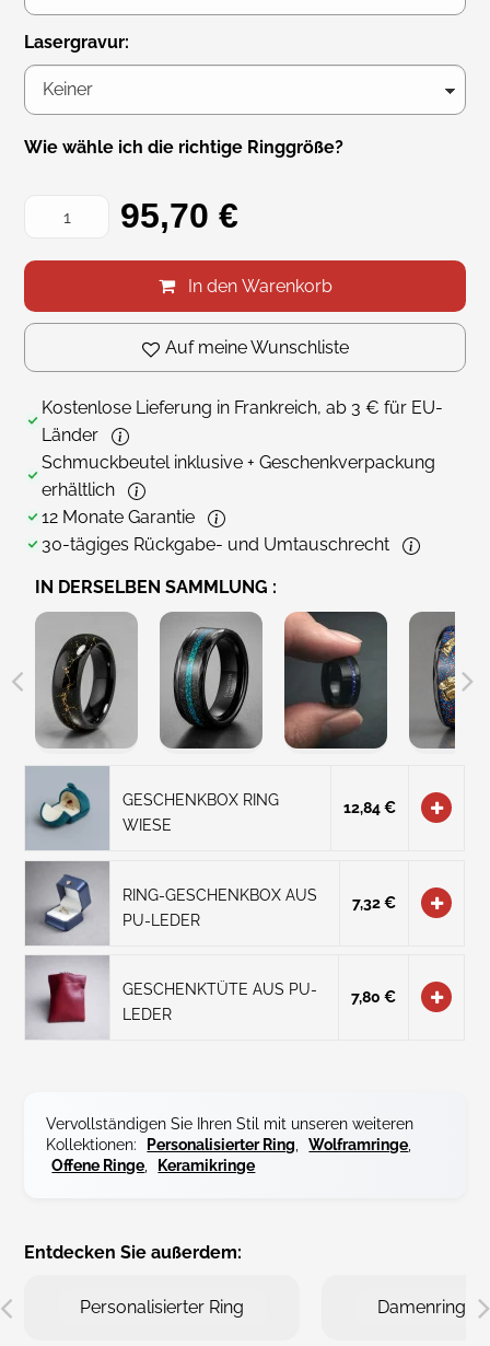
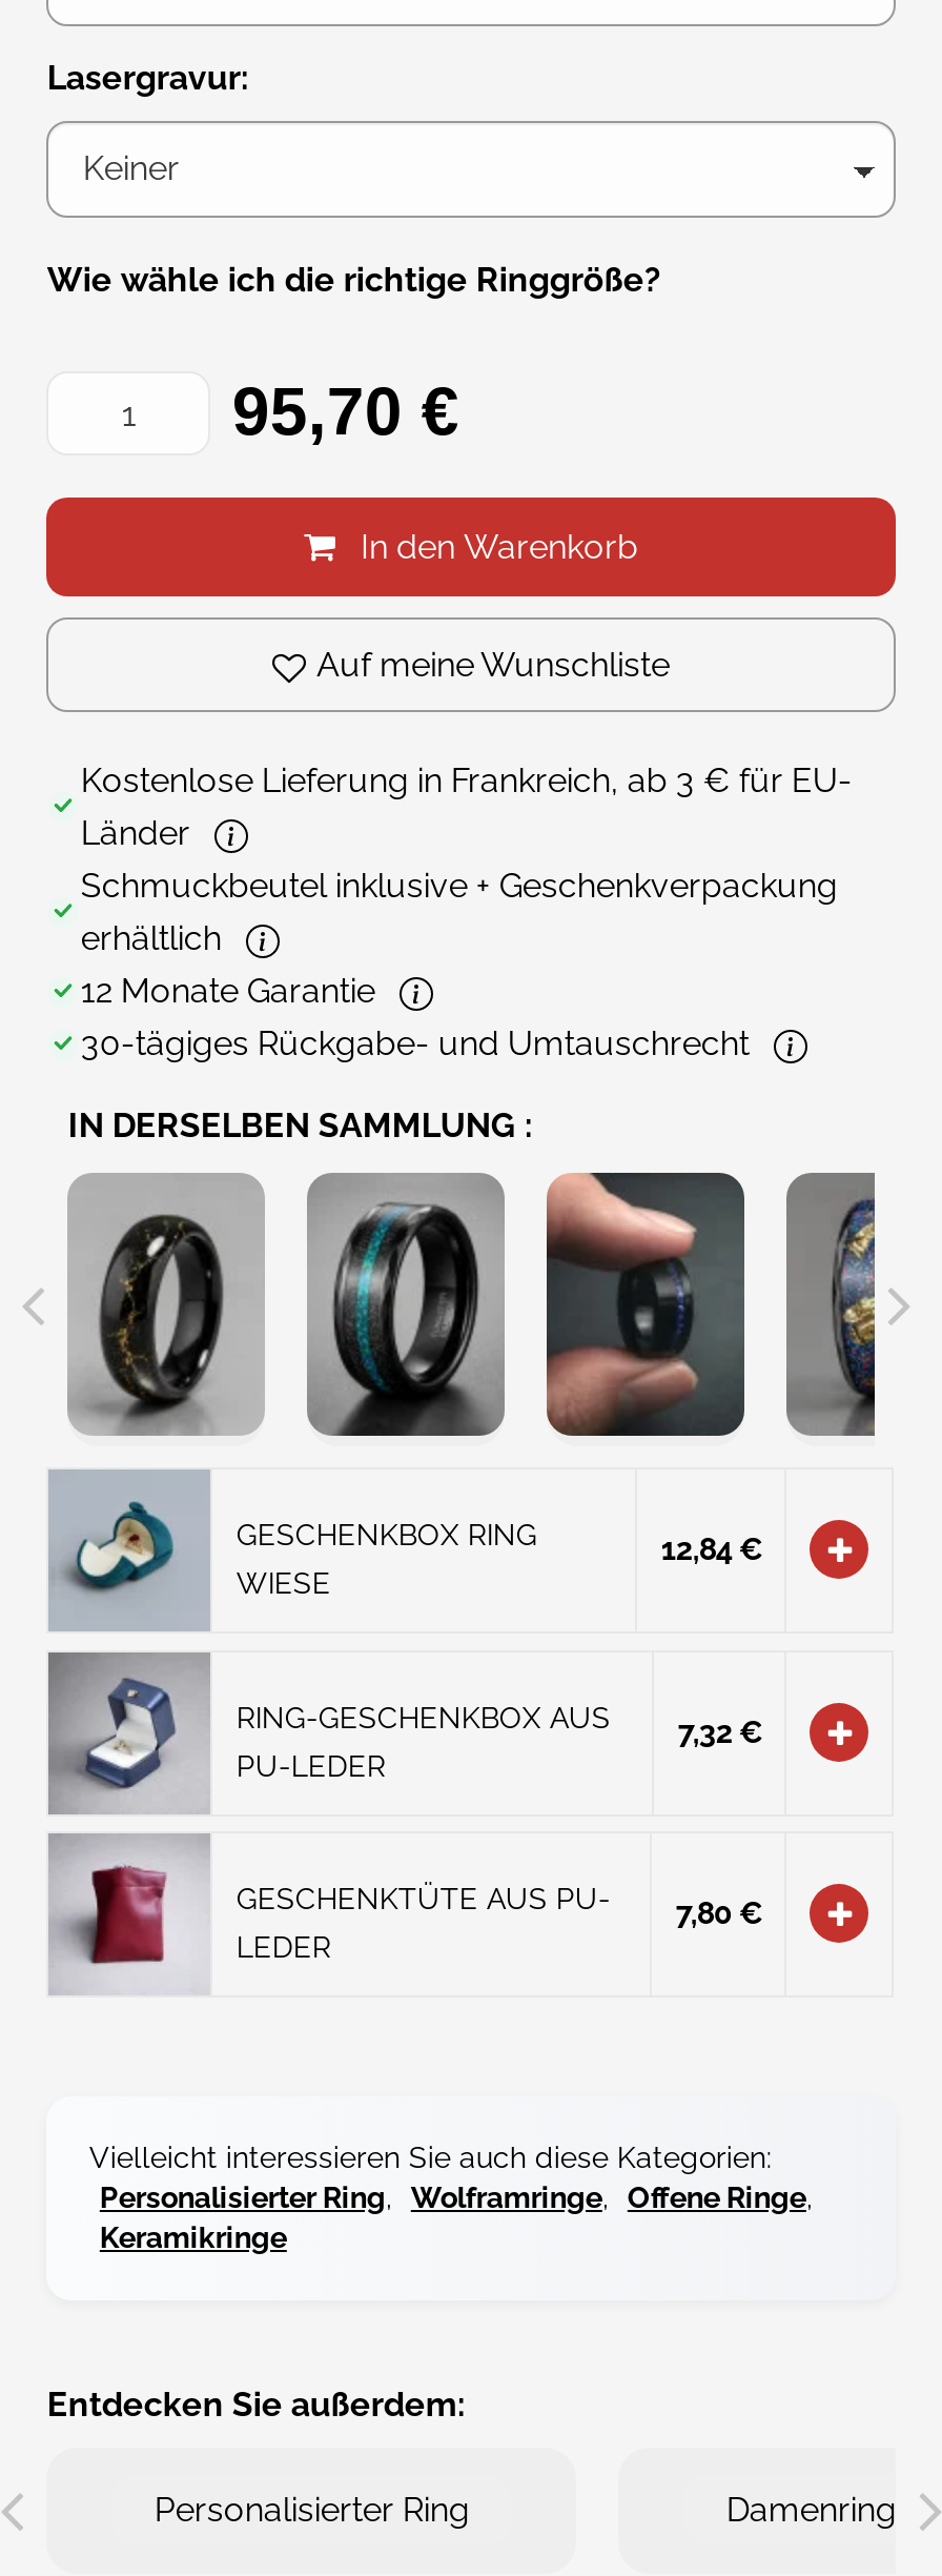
- Vervollständigen Sie Ihren Stil mit unseren weiteren
- Kollektionen: Personalisierter Ring, Wolframringe,
- Offene Ringe, Keramikringe
+ Vielleicht interessieren Sie auch diese Kategorien:
+ Personalisierter Ring, Wolframringe, Offene Ringe,
+ Keramikringe
